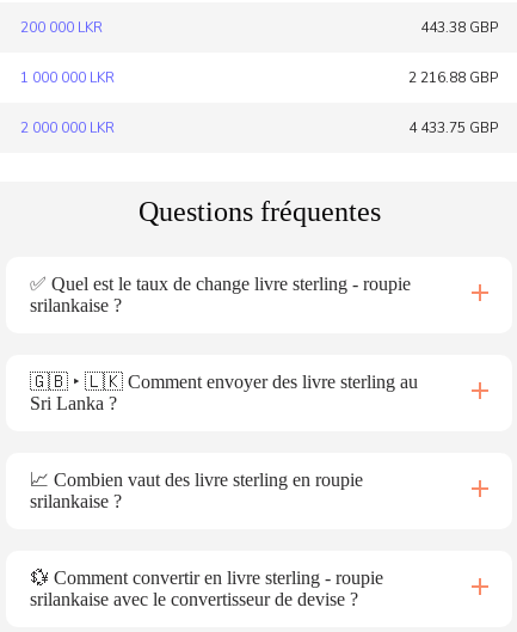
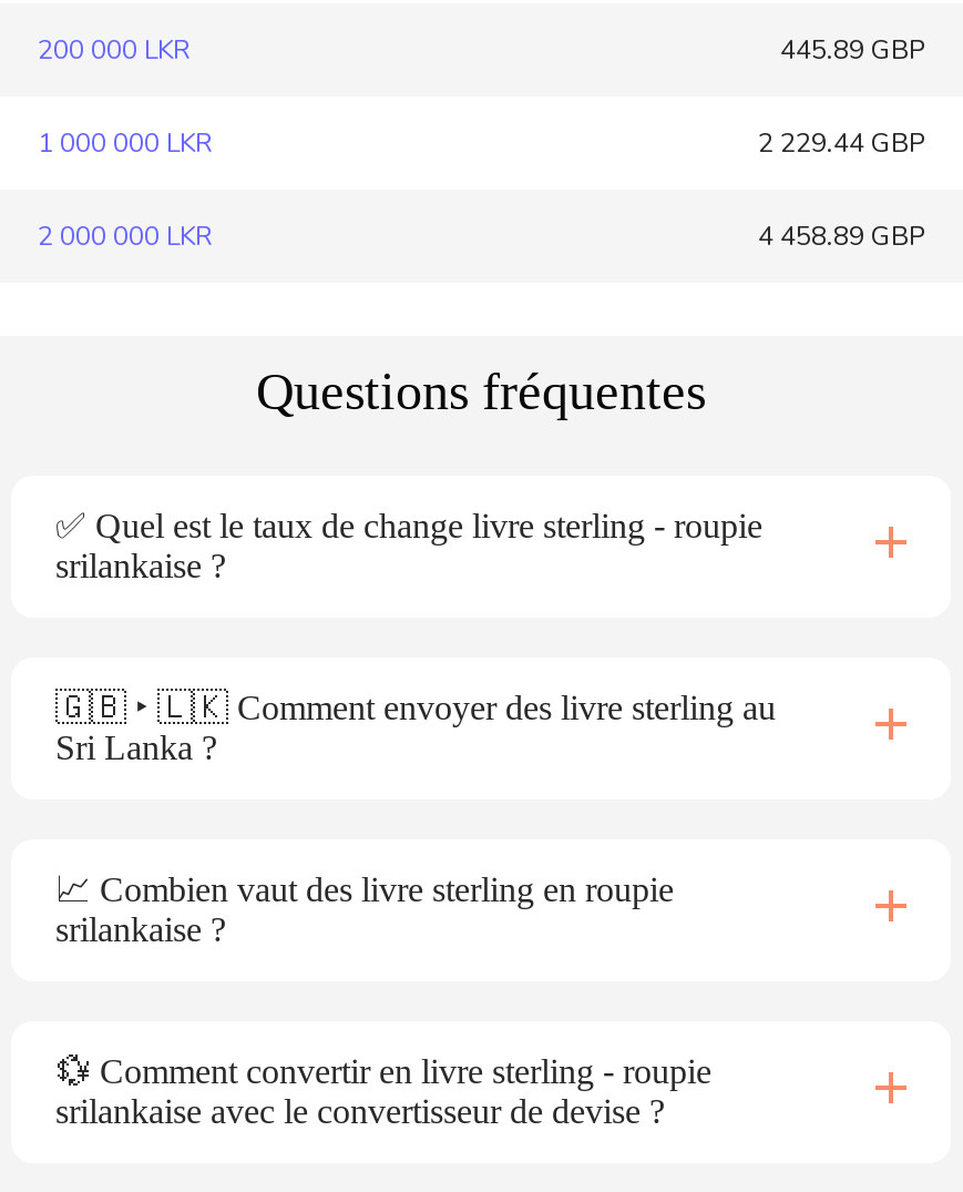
- 443.38 GBP
+ 445.89 GBP

- 2 216.88 GBP
+ 2 229.44 GBP

- 4 433.75 GBP
+ 4 458.89 GBP
